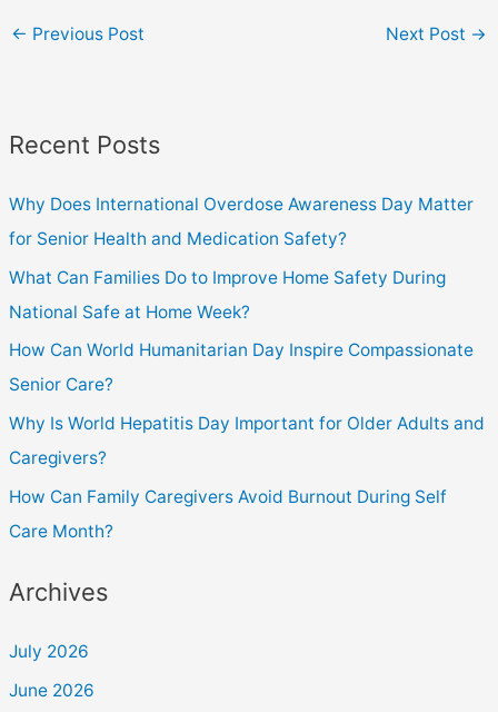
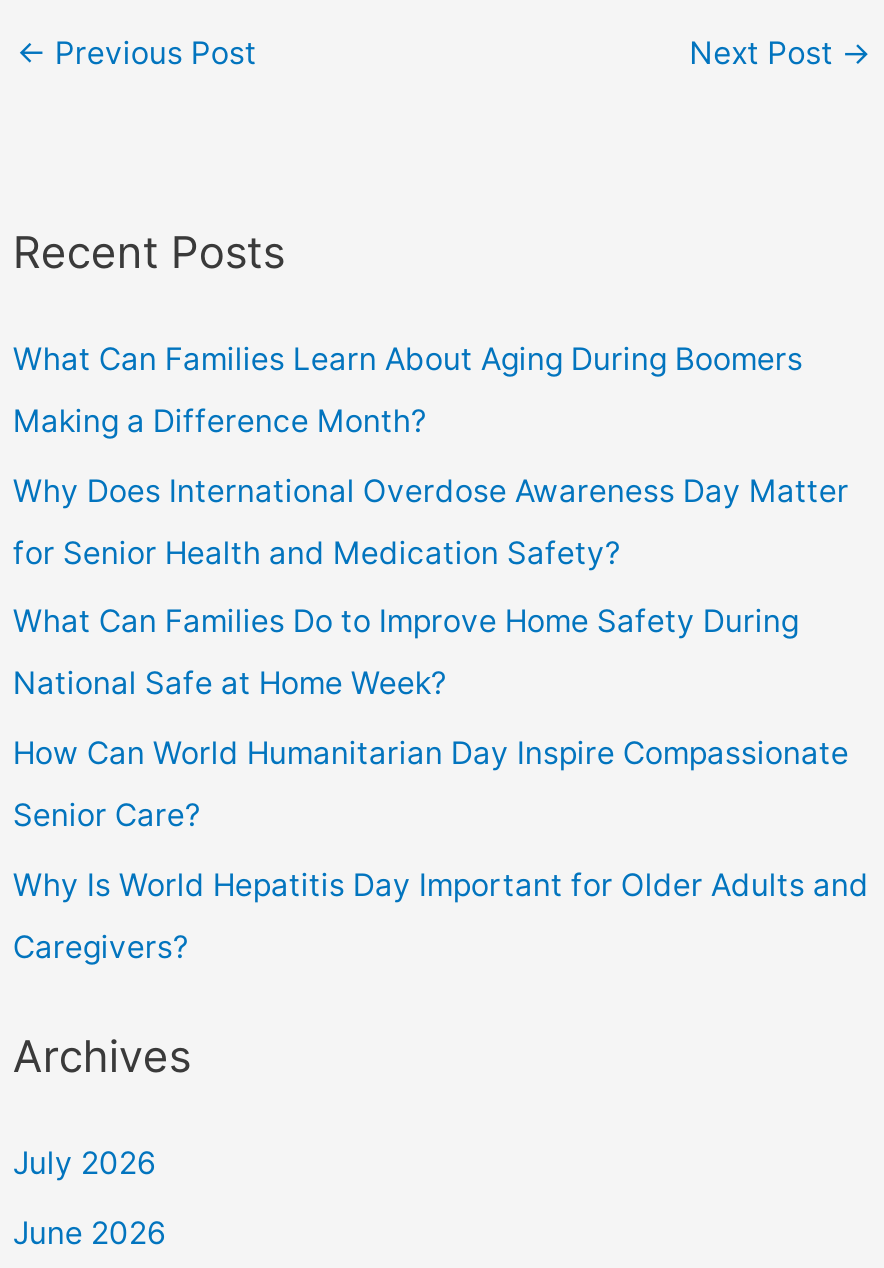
+ What Can Families Learn About Aging During Boomers
+ Making a Difference Month?

moved down: Why Does International Overdose Awareness Day Matter | for Senior Health and Medication Safety? | What Can Families Do to Improve Home Safety During | National Safe at Home Week? | How Can World Humanitarian Day Inspire Compassionate | Senior Care? | Why Is World Hepatitis Day Important for Older Adults and | Caregivers?

- How Can Family Caregivers Avoid Burnout During Self
- Care Month?
